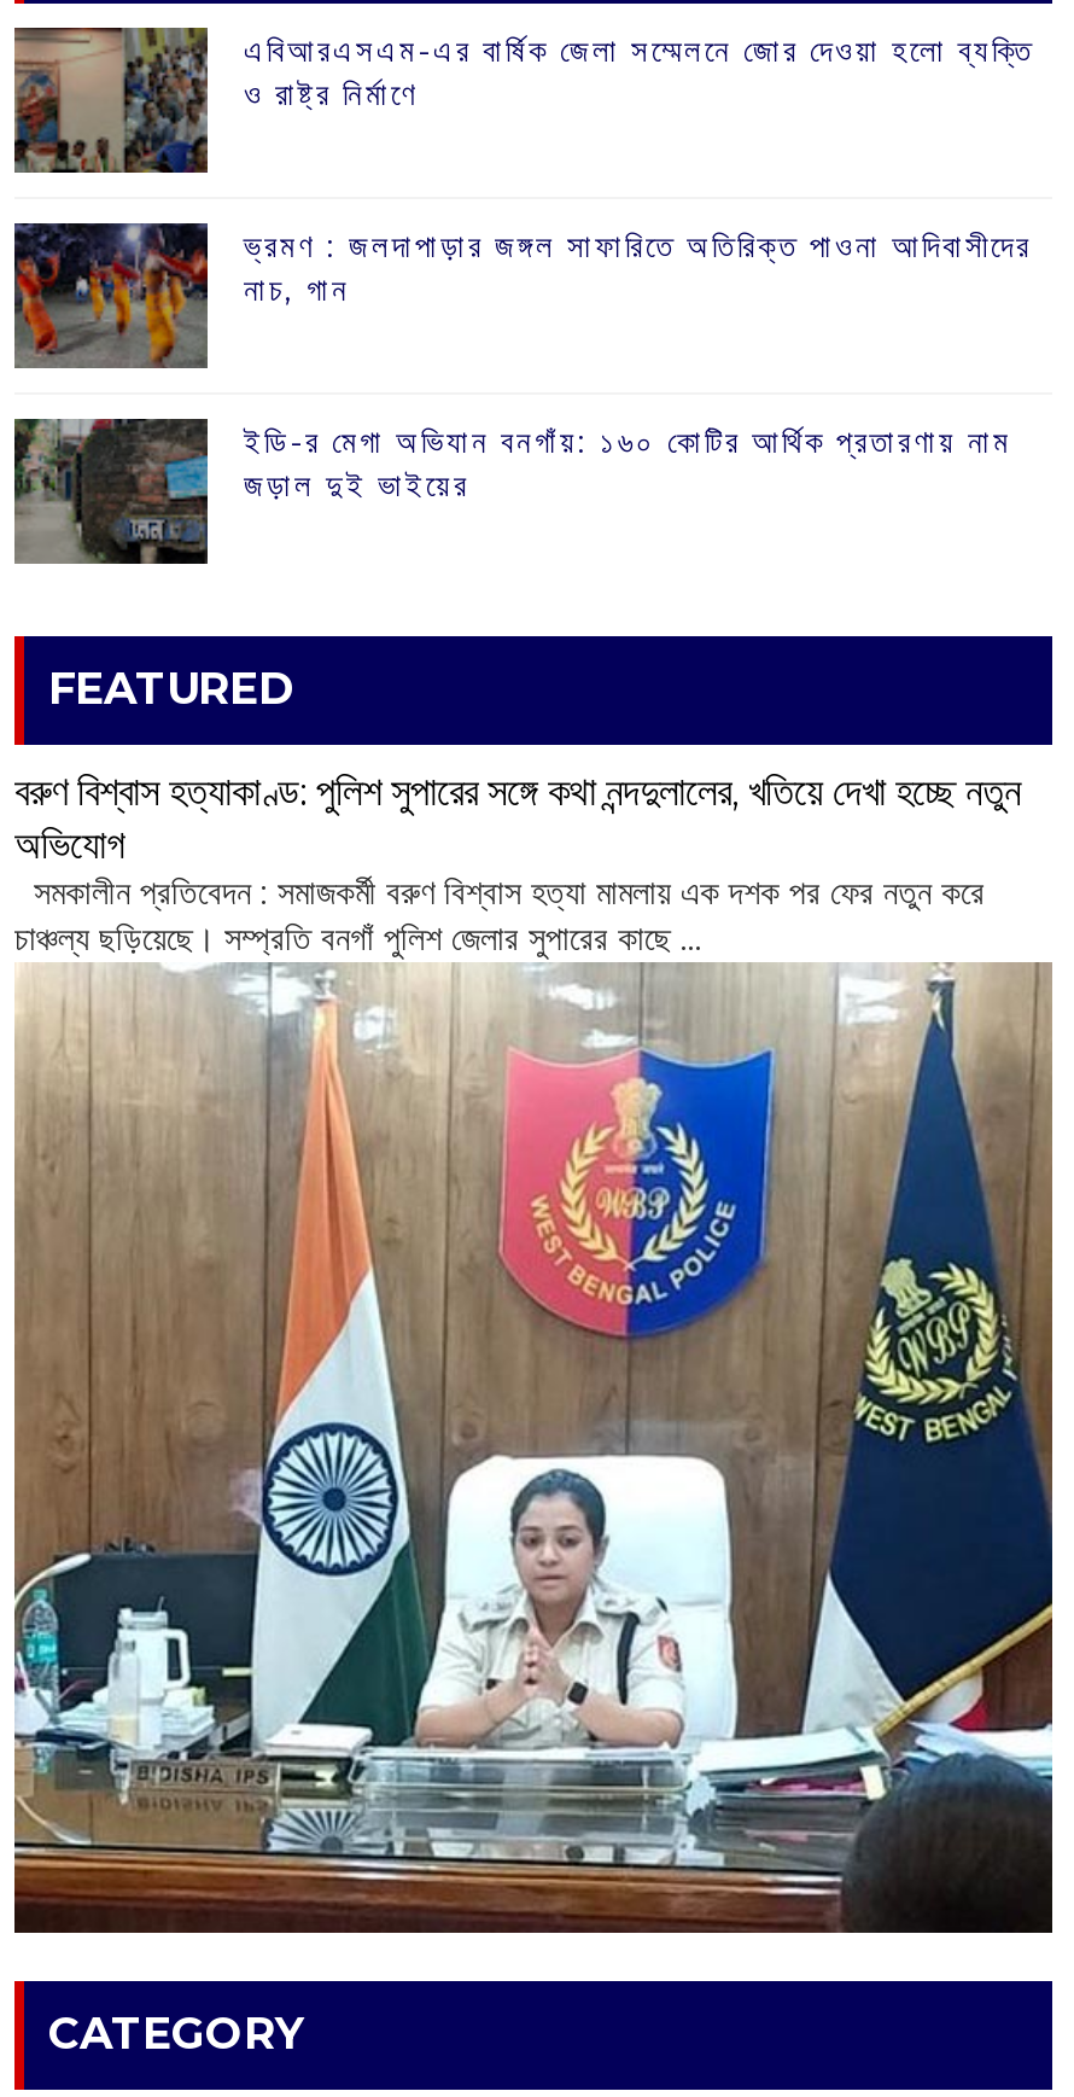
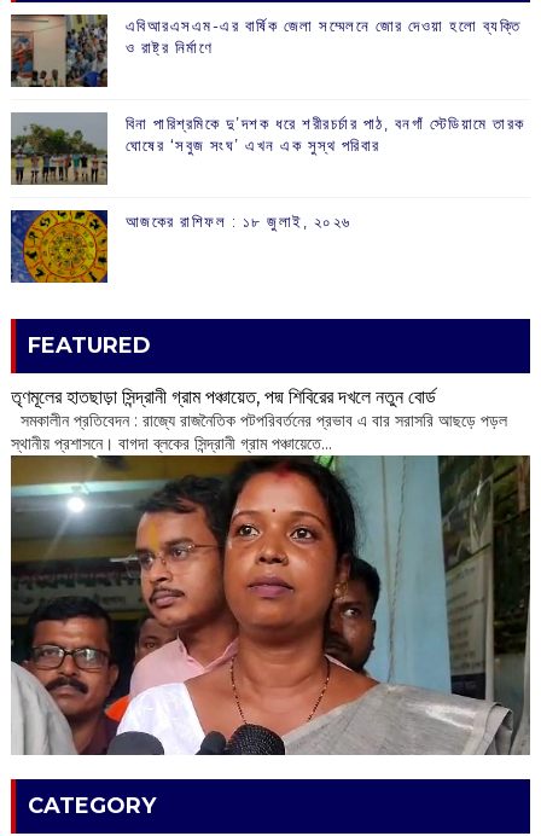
- [image]
- ‌ভ্রমণ : জলদাপাড়ার জঙ্গল সাফারিতে অতিরিক্ত পাওনা আদিবাসীদের
- নাচ, গান
+ [image]
+ বিনা পারিশ্রমিকে দু’দশক ধরে শরীরচর্চার পাঠ, বনগাঁ স্টেডিয়ামে তারক
+ ঘোষের ‘সবুজ সংঘ’ এখন এক সুস্থ পরিবার

- [image]
- ইডি-র মেগা অভিযান বনগাঁয়: ১৬০ কোটির আর্থিক প্রতারণায় নাম
- জড়াল দুই ভাইয়ের
+ [image]
+ আজকের রাশিফল :‌ ‌‌১৮ জুলাই, ২০২৬

- [image]
- বরুণ বিশ্বাস হত্যাকাণ্ড: পুলিশ সুপারের সঙ্গে কথা নন্দদুলালের, খতিয়ে দেখা হচ্ছে নতুন
- অভিযোগ
- সমকালীন প্রতিবেদন : সমাজকর্মী বরুণ বিশ্বাস হত্যা মামলায় এক দশক পর ফের নতুন করে
- চাঞ্চল্য ছড়িয়েছে। সম্প্রতি বনগাঁ পুলিশ জেলার সুপারের কাছে ...
+ [image]
+ তৃণমূলের হাতছাড়া সিন্দ্রানী গ্রাম পঞ্চায়েত, পদ্ম শিবিরের দখলে নতুন বোর্ড
+ সমকালীন প্রতিবেদন : রাজ্যে রাজনৈতিক পটপরিবর্তনের প্রভাব এ বার সরাসরি আছড়ে পড়ল
+ স্থানীয় প্রশাসনে। বাগদা ব্লকের সিন্দ্রানী গ্রাম পঞ্চায়েতে...
